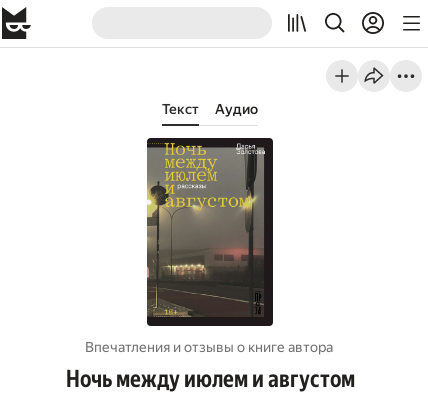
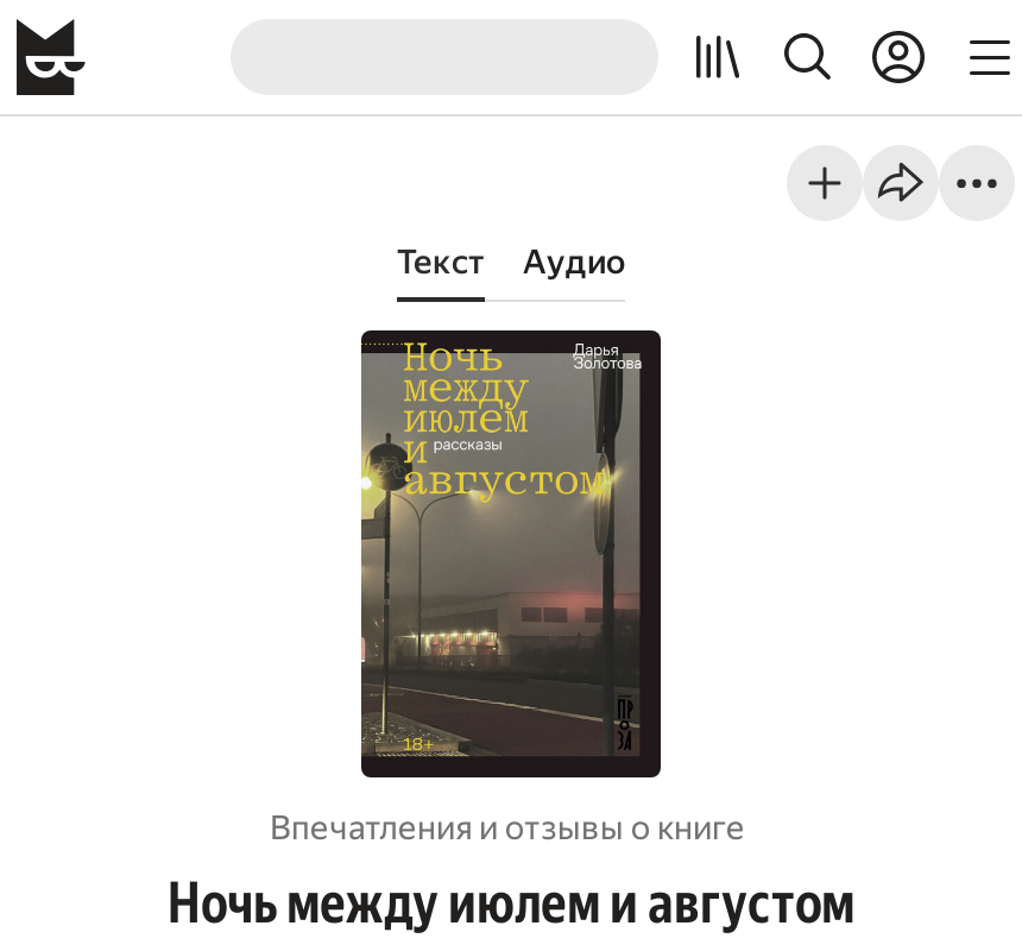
- Впечатления и отзывы о книге автора
+ Впечатления и отзывы о книге
